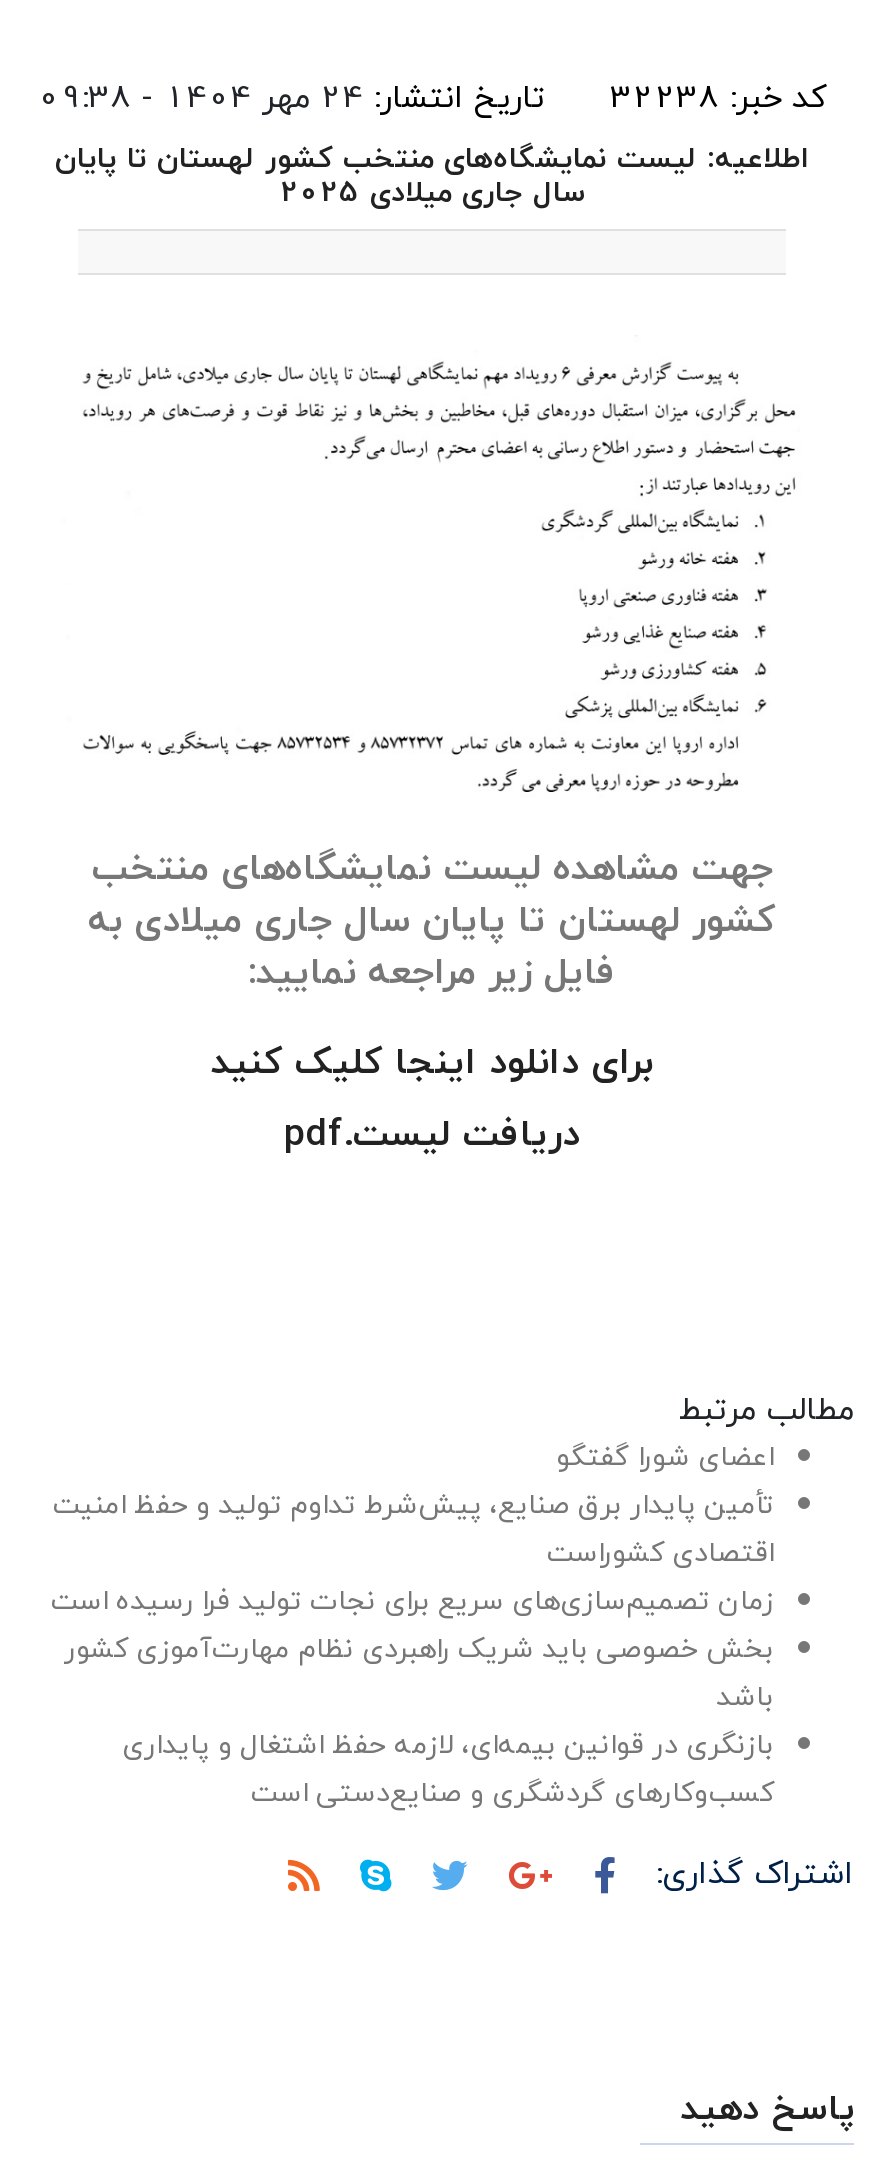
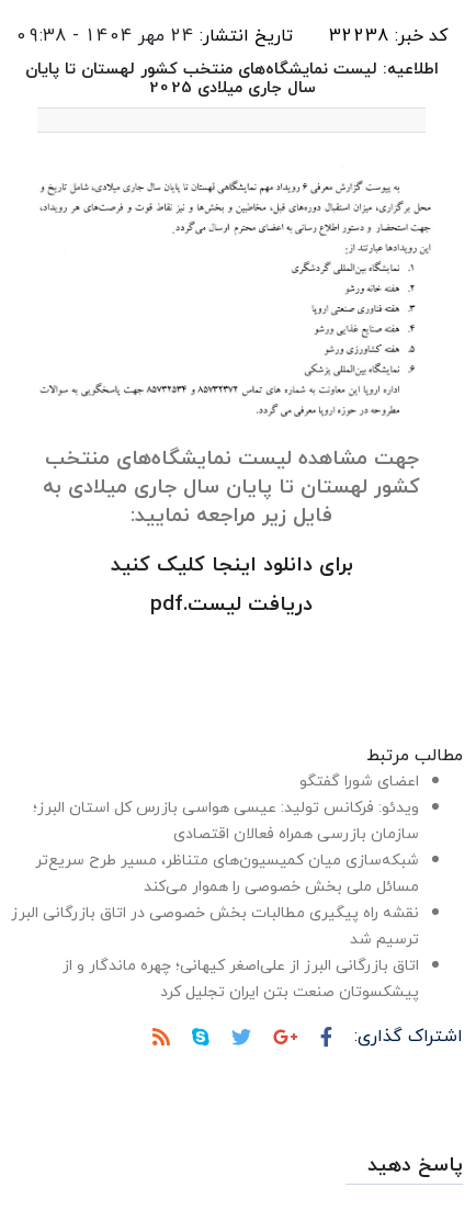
- تأمین پایدار برق صنایع، پیش‌شرط تداوم تولید و حفظ امنیت
- اقتصادی کشوراست
- زمان تصمیم‌سازی‌های سریع برای نجات تولید فرا رسیده است
- بخش خصوصی باید شریک راهبردی نظام مهارت‌آموزی کشور
- باشد
- بازنگری در قوانین بیمه‌ای، لازمه حفظ اشتغال و پایداری
- کسب‌وکارهای گردشگری و صنایع‌دستی است
+ ویدئو: فرکانس تولید: عیسی هواسی بازرس کل استان البرز؛
+ سازمان بازرسی همراه فعالان اقتصادی
+ شبکه‌سازی میان کمیسیون‌های متناظر، مسیر طرح سریع‌تر
+ مسائل ملی بخش خصوصی را هموار می‌کند
+ نقشه راه پیگیری مطالبات بخش خصوصی در اتاق بازرگانی البرز
+ ترسیم شد
+ اتاق بازرگانی البرز از علی‌اصغر کیهانی؛ چهره ماندگار و از
+ پیشکسوتان صنعت بتن ایران تجلیل کرد
